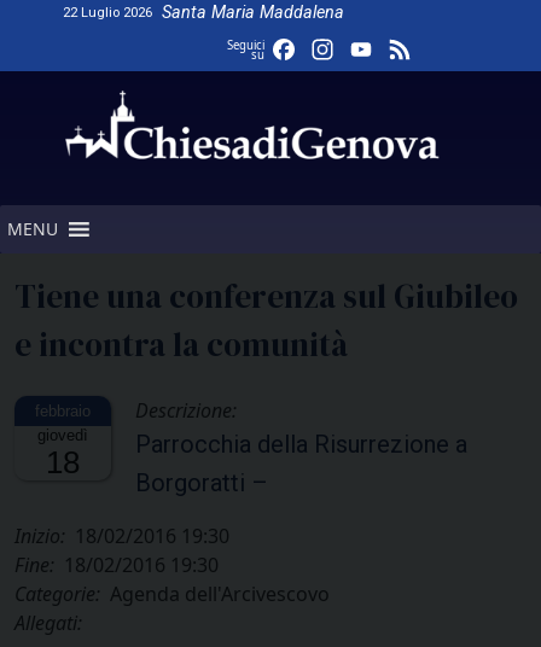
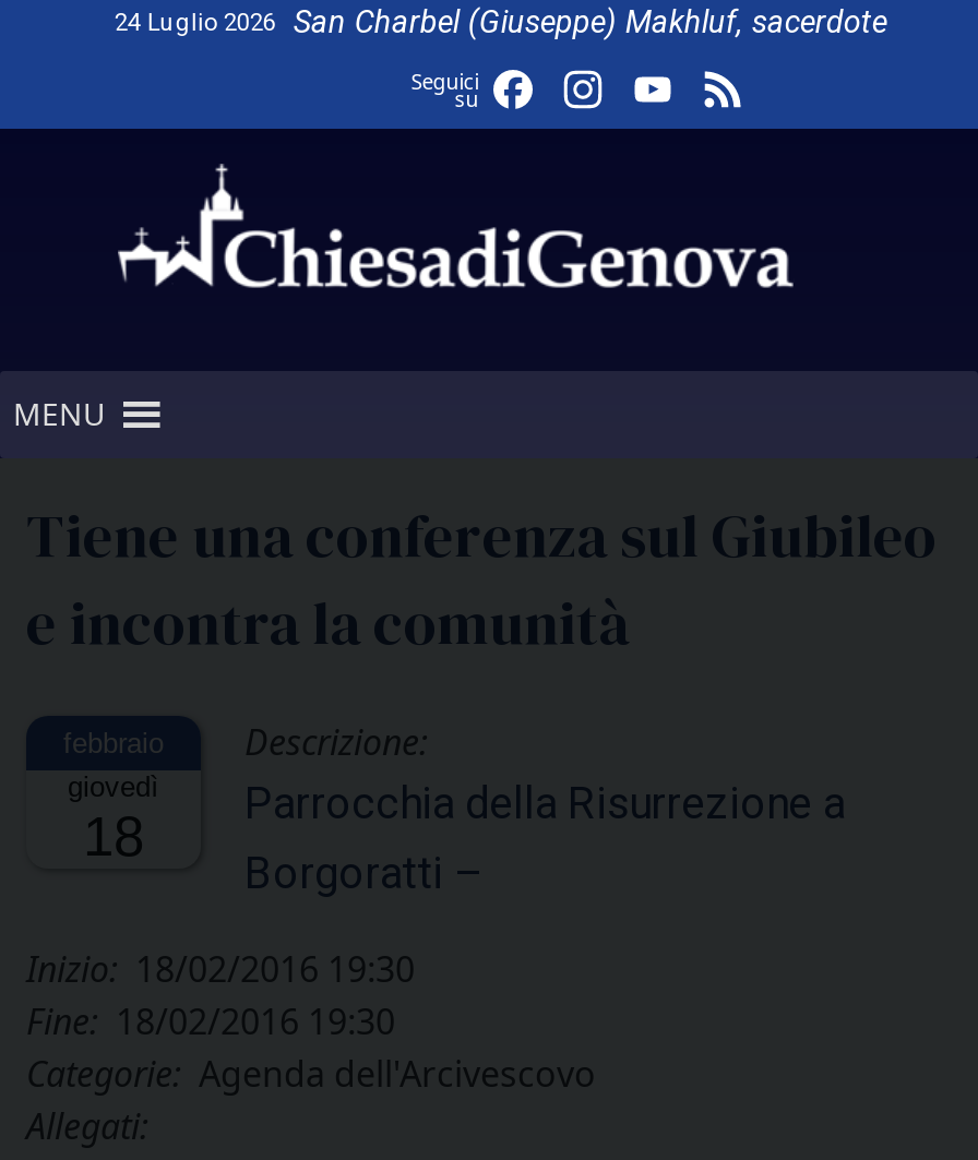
- 22 Luglio 2026
- Santa Maria Maddalena
+ 24 Luglio 2026
+ San Charbel (Giuseppe) Makhluf, sacerdote
